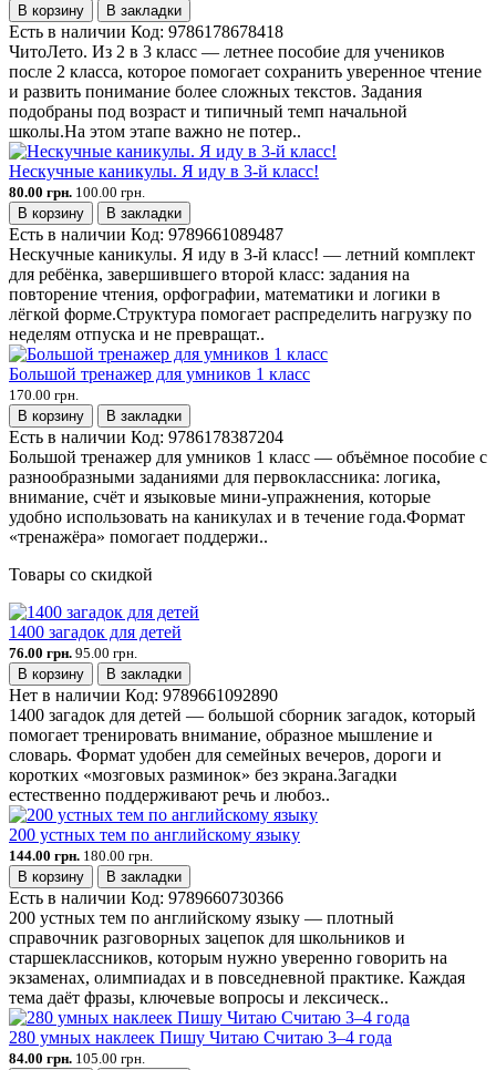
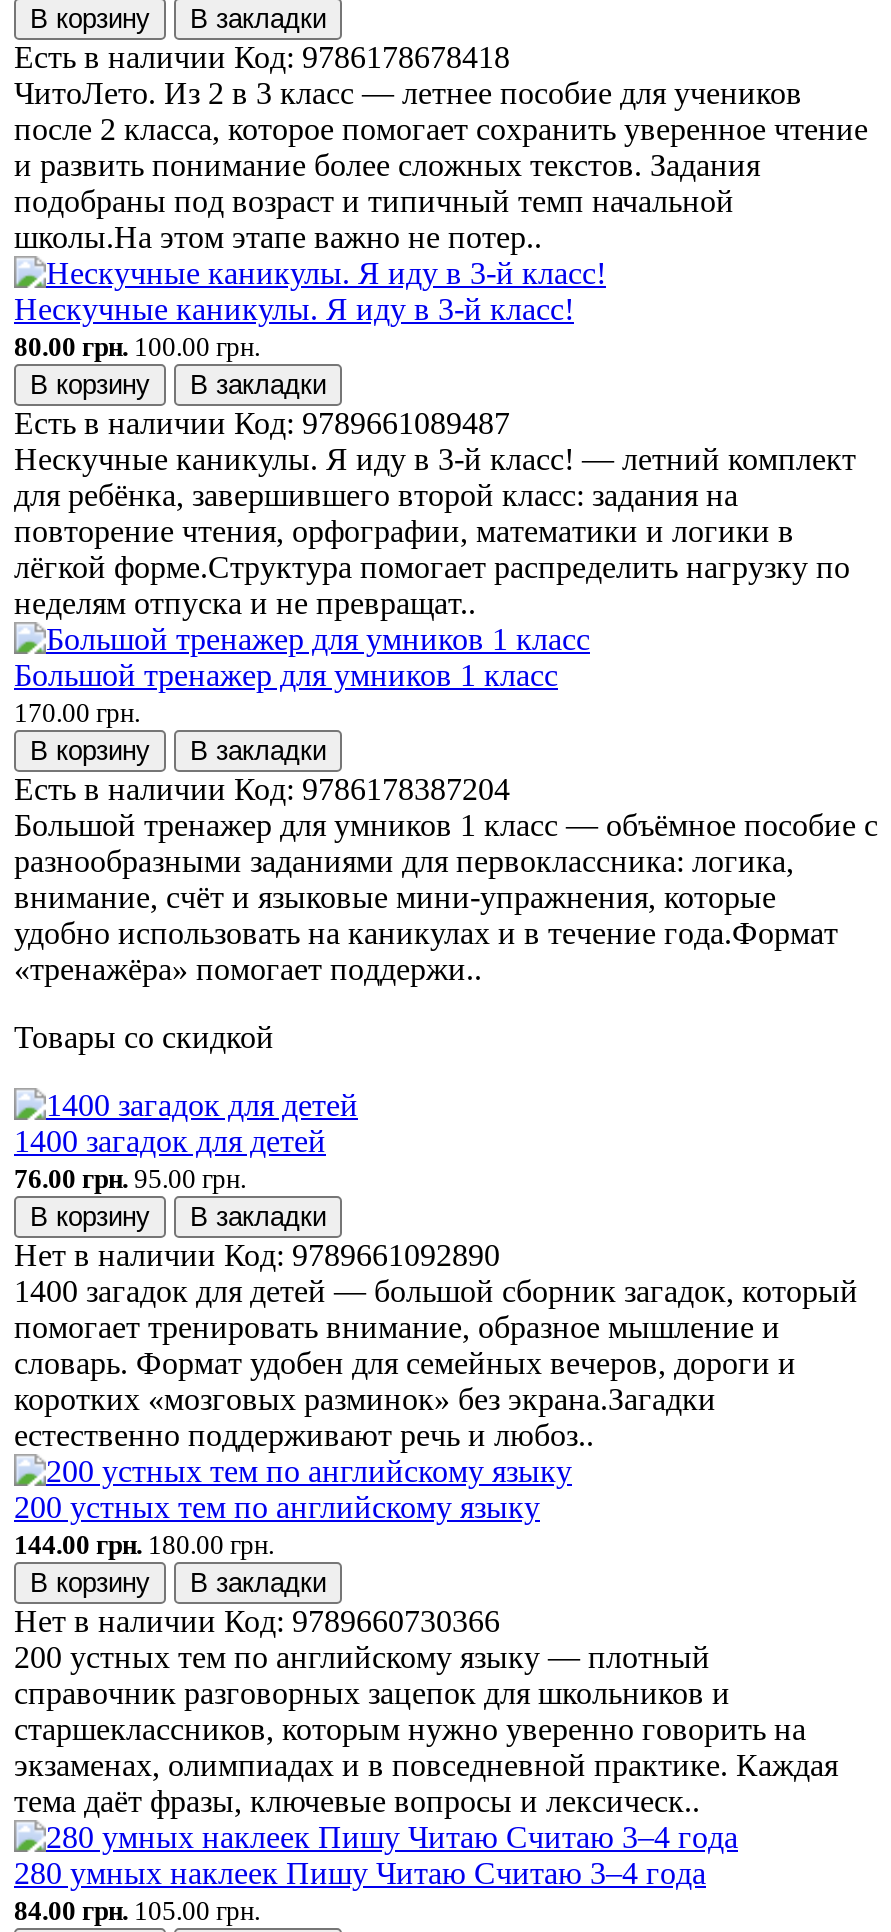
- Есть в наличии Код:9789660730366
+ Нет в наличии Код:9789660730366
